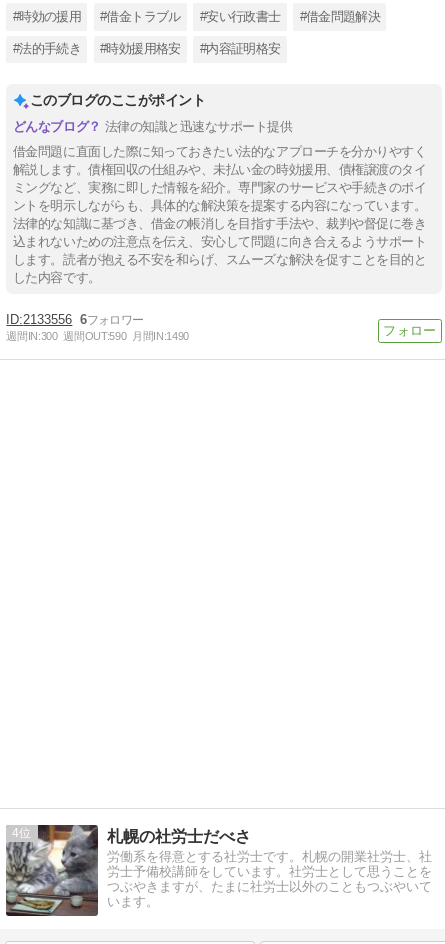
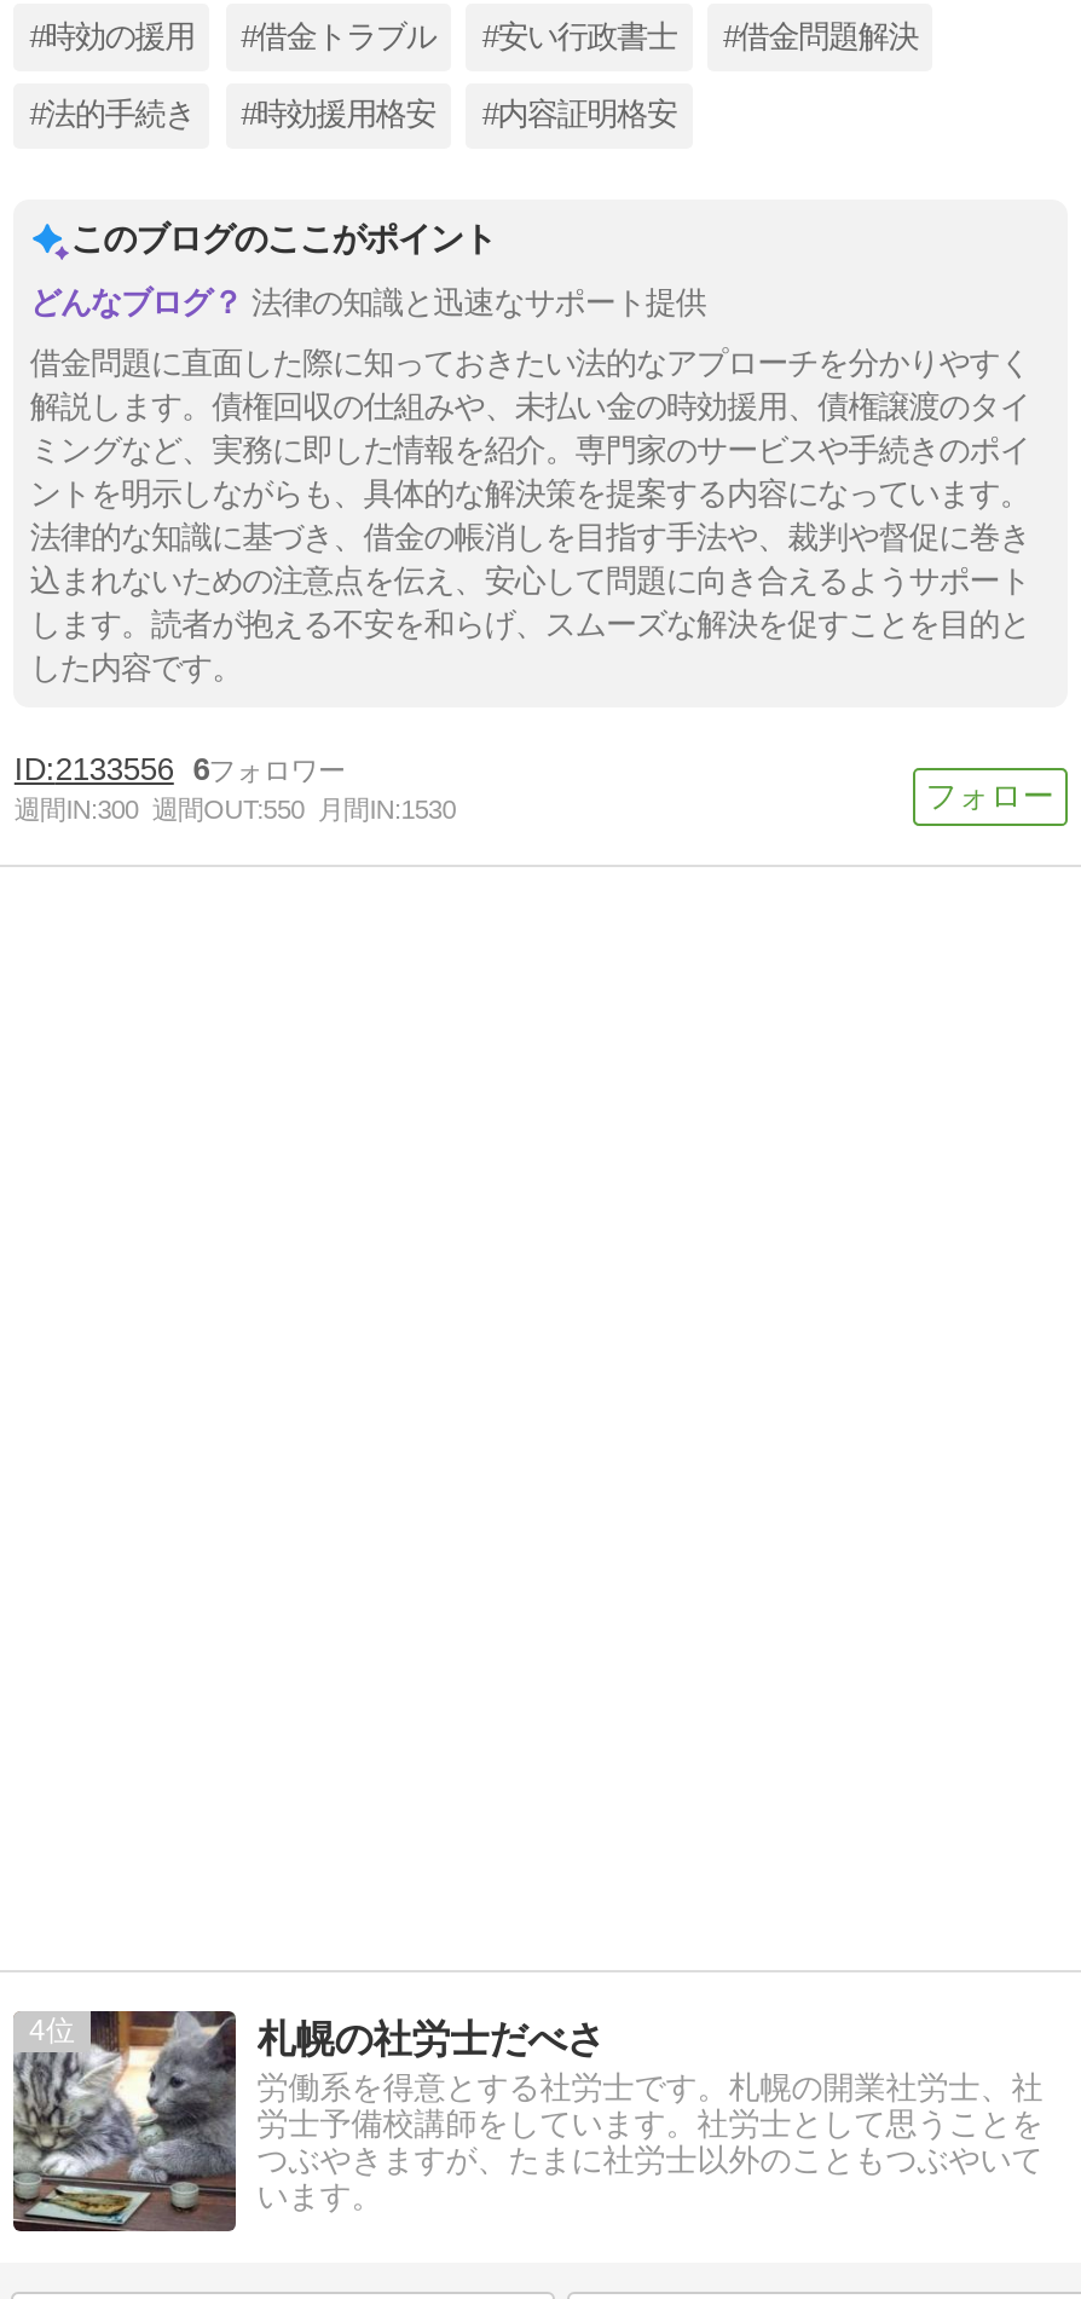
- 週間IN:300 週間OUT:590 月間IN:1490
+ 週間IN:300 週間OUT:550 月間IN:1530
